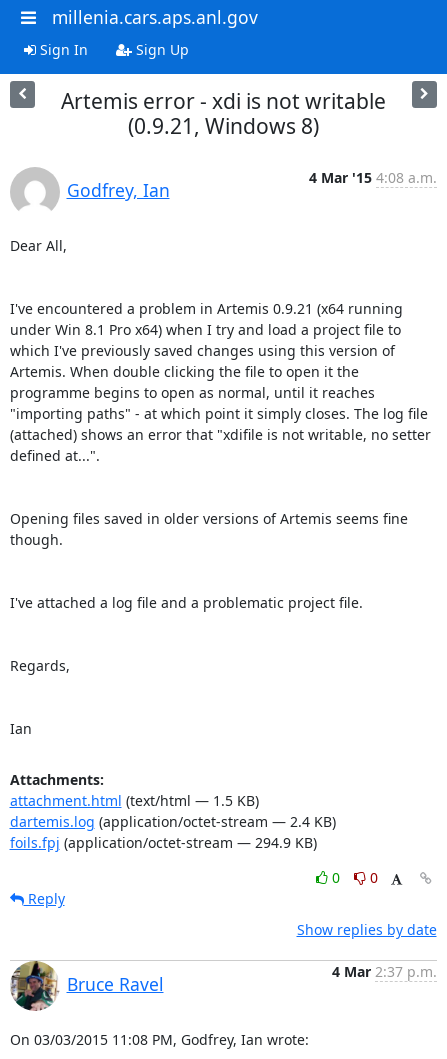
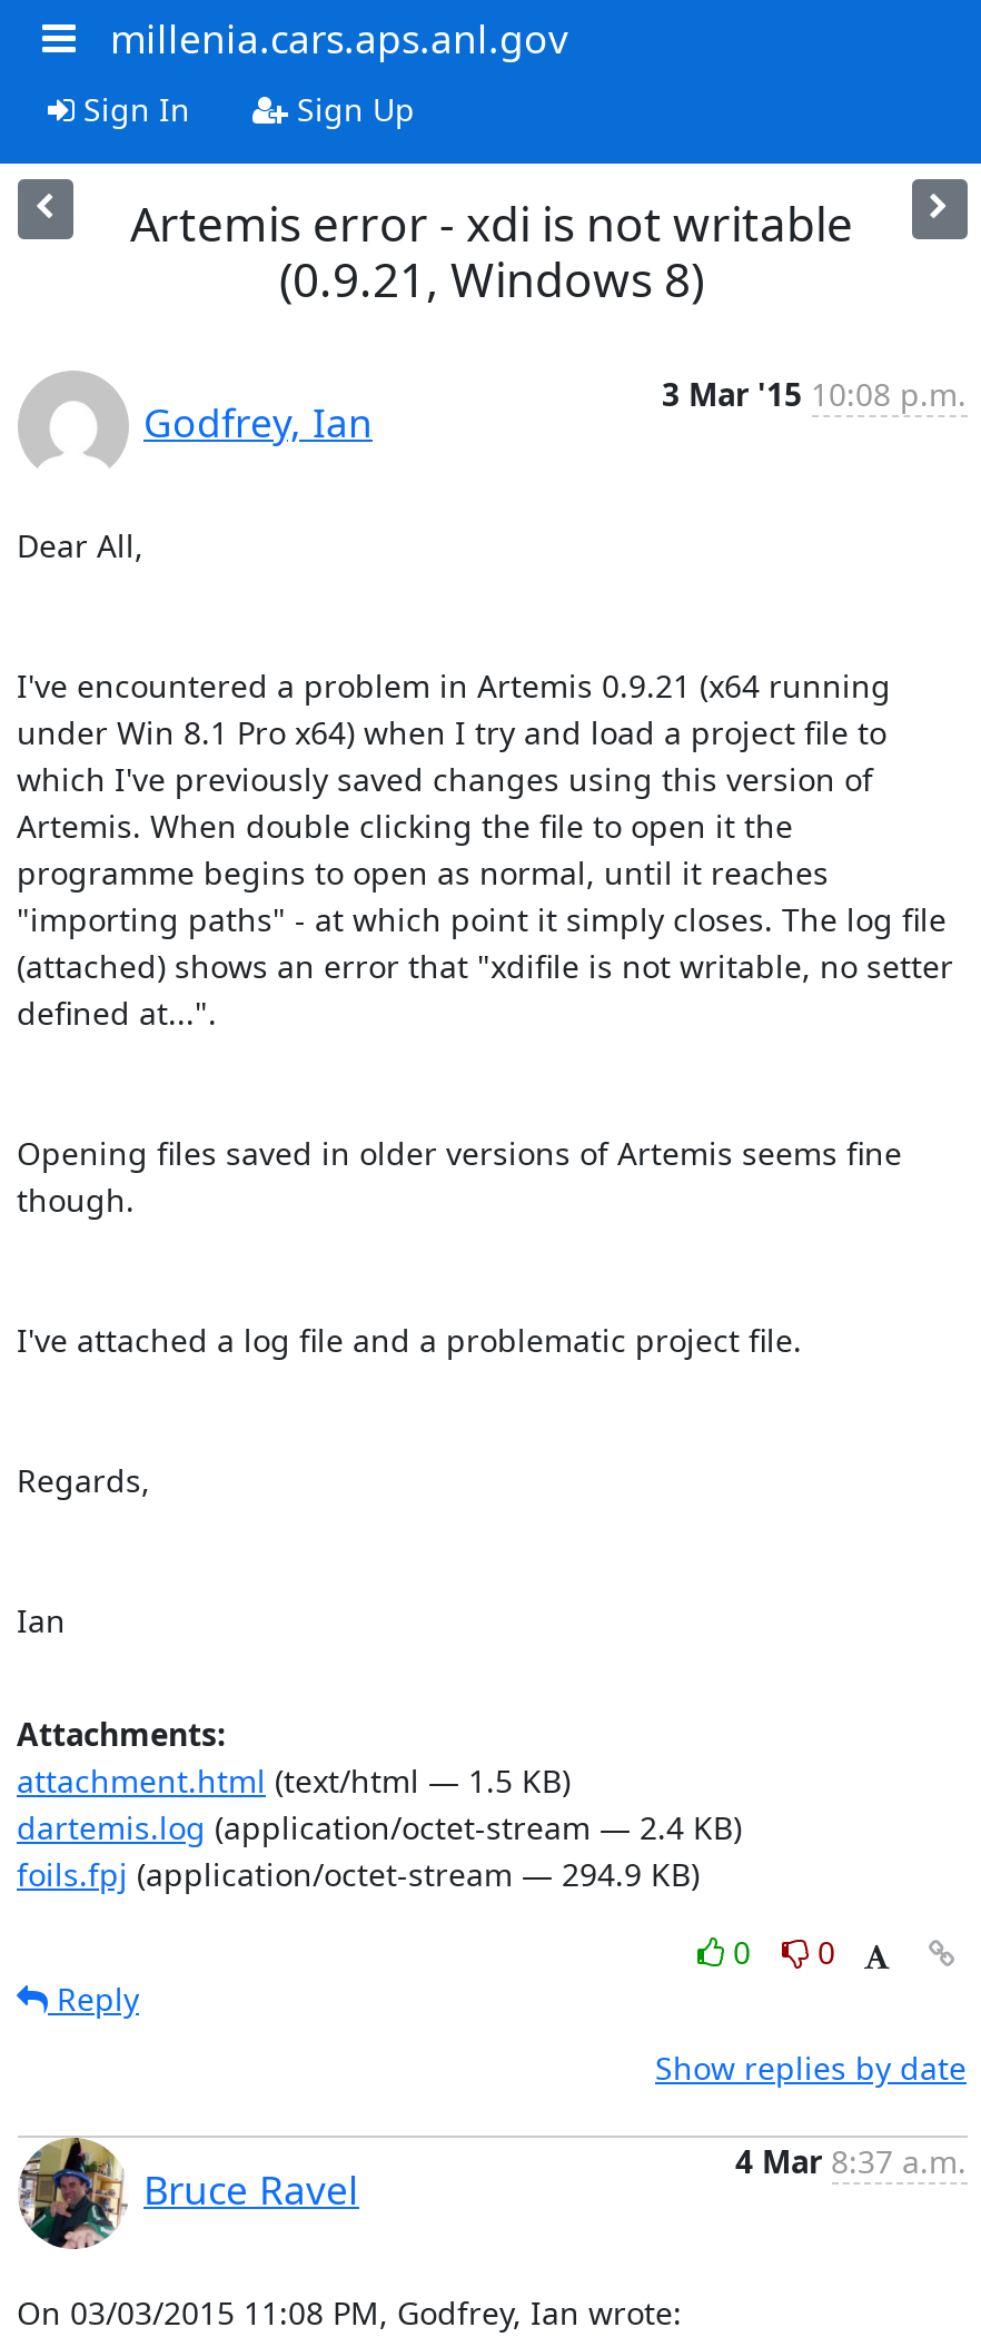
- 4 Mar '15 4:08 a.m.
+ 3 Mar '15 10:08 p.m.

- 4 Mar 2:37 p.m.
+ 4 Mar 8:37 a.m.
